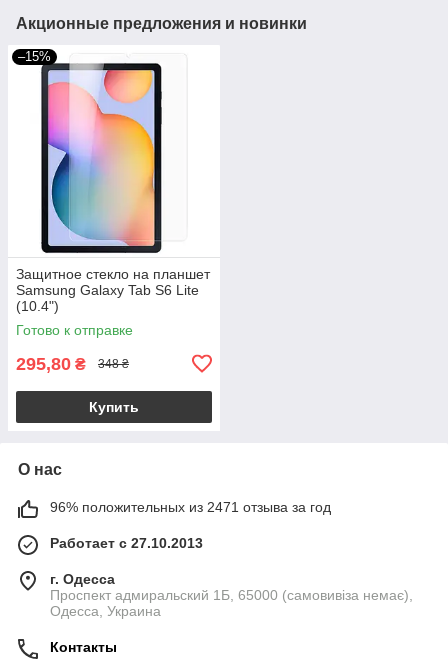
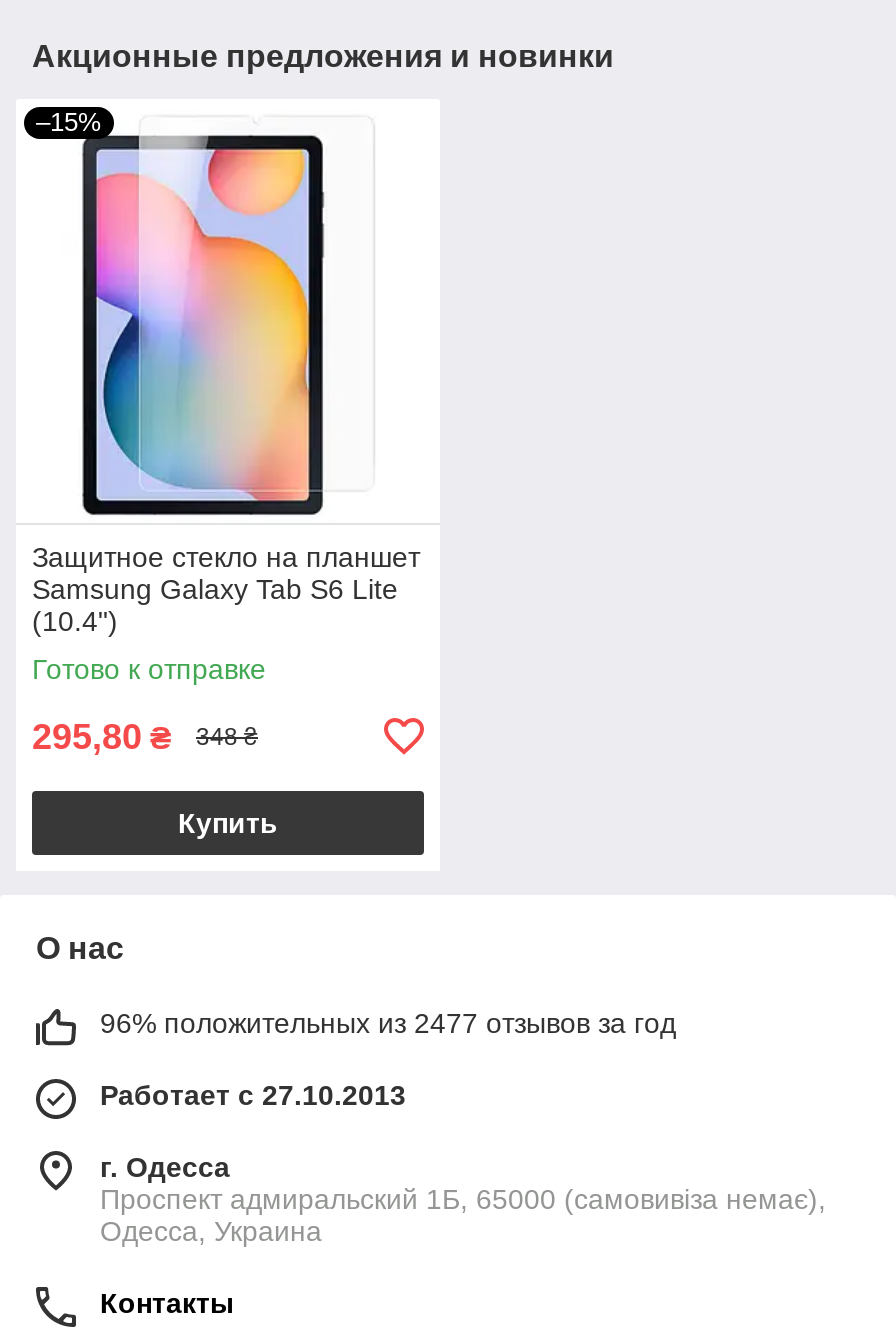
- 96% положительных из 2471 отзыва за год
+ 96% положительных из 2477 отзывов за год
